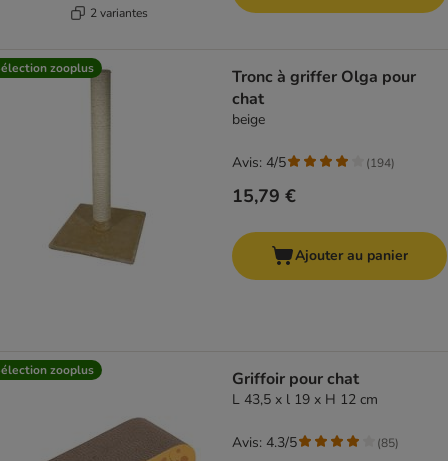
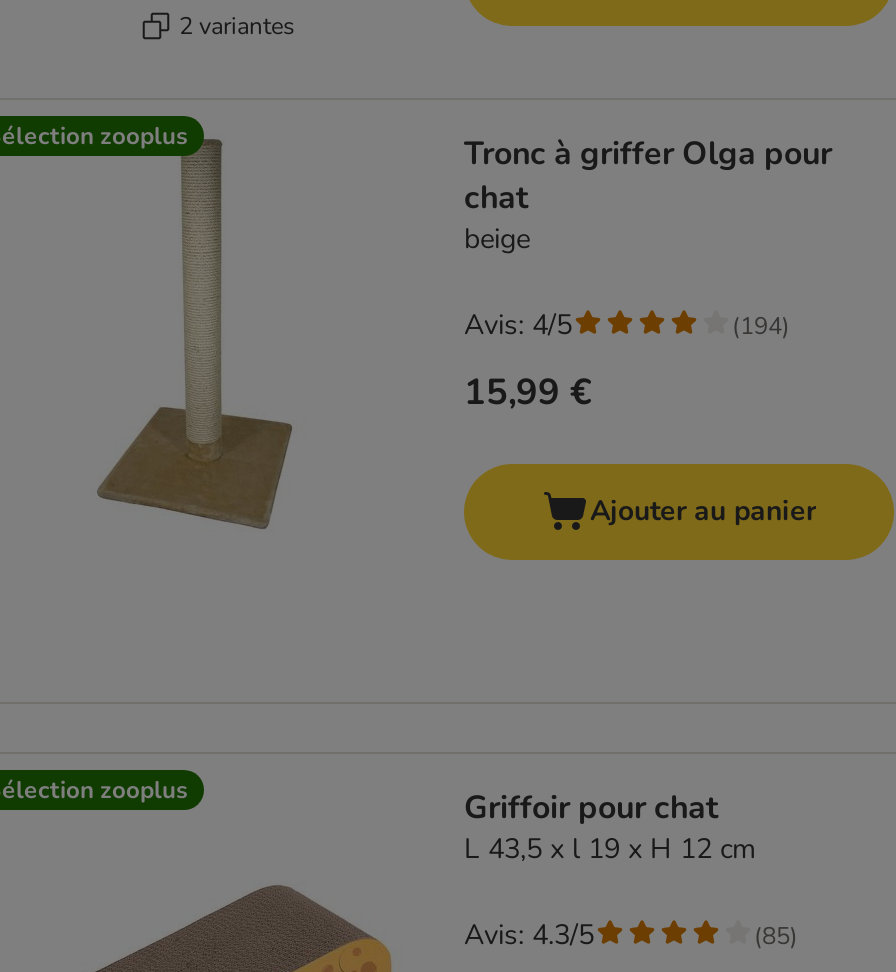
- 15,79 €
+ 15,99 €
